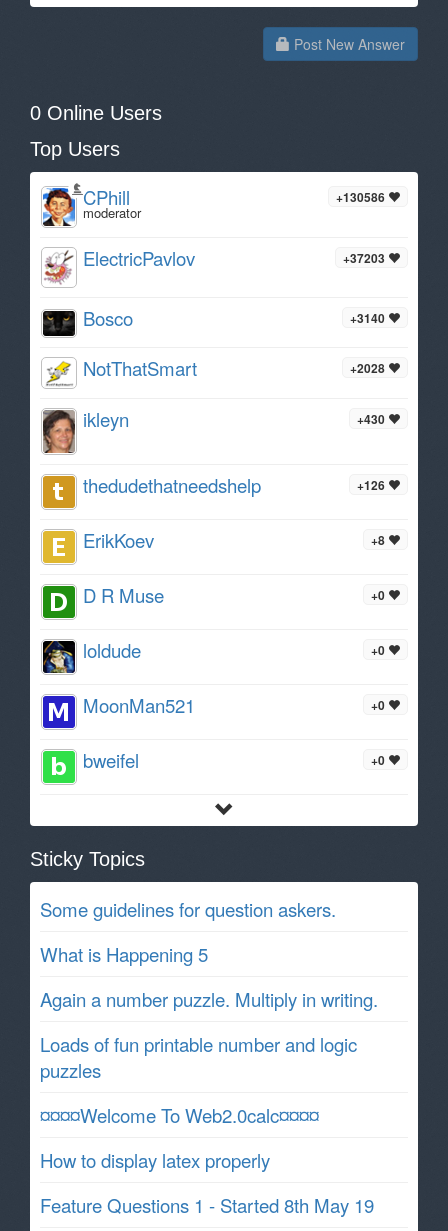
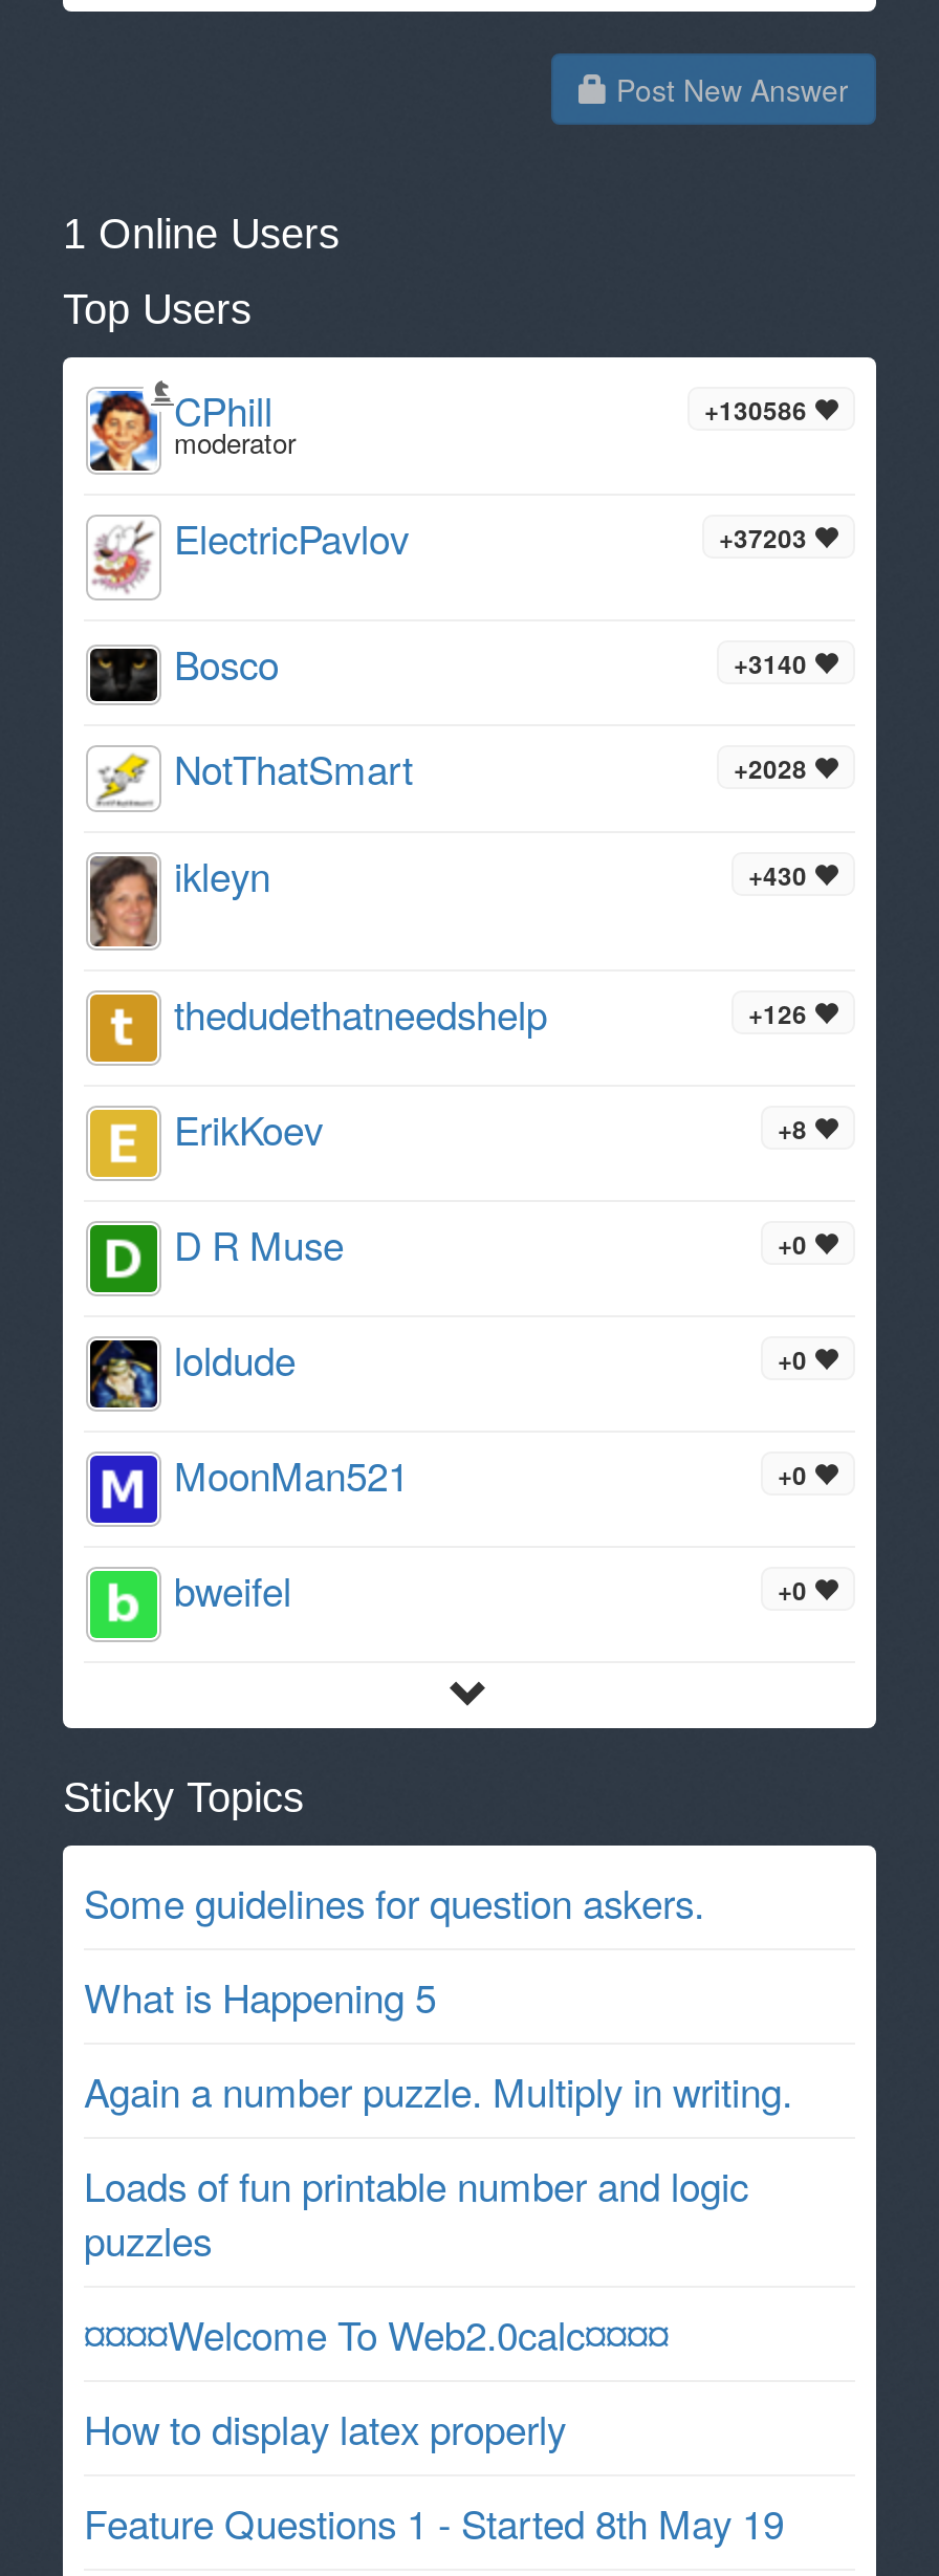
- 0 Online Users
+ 1 Online Users
